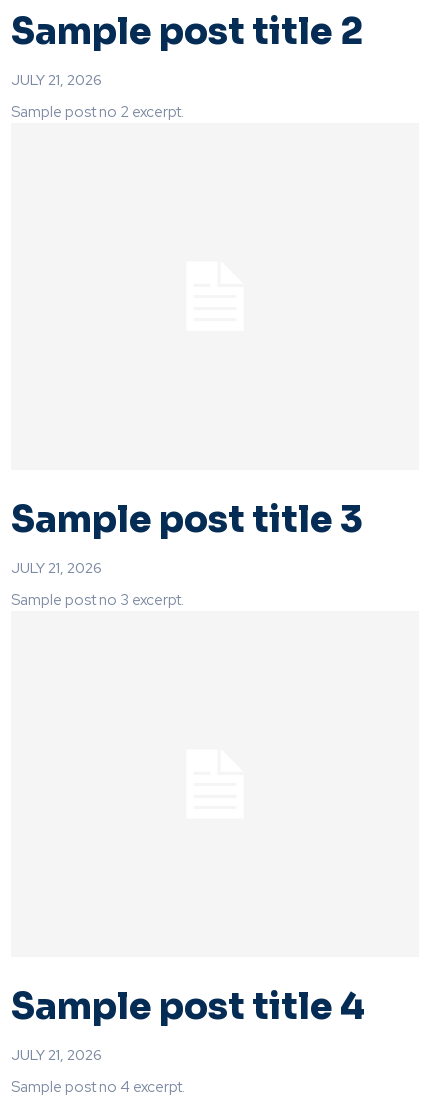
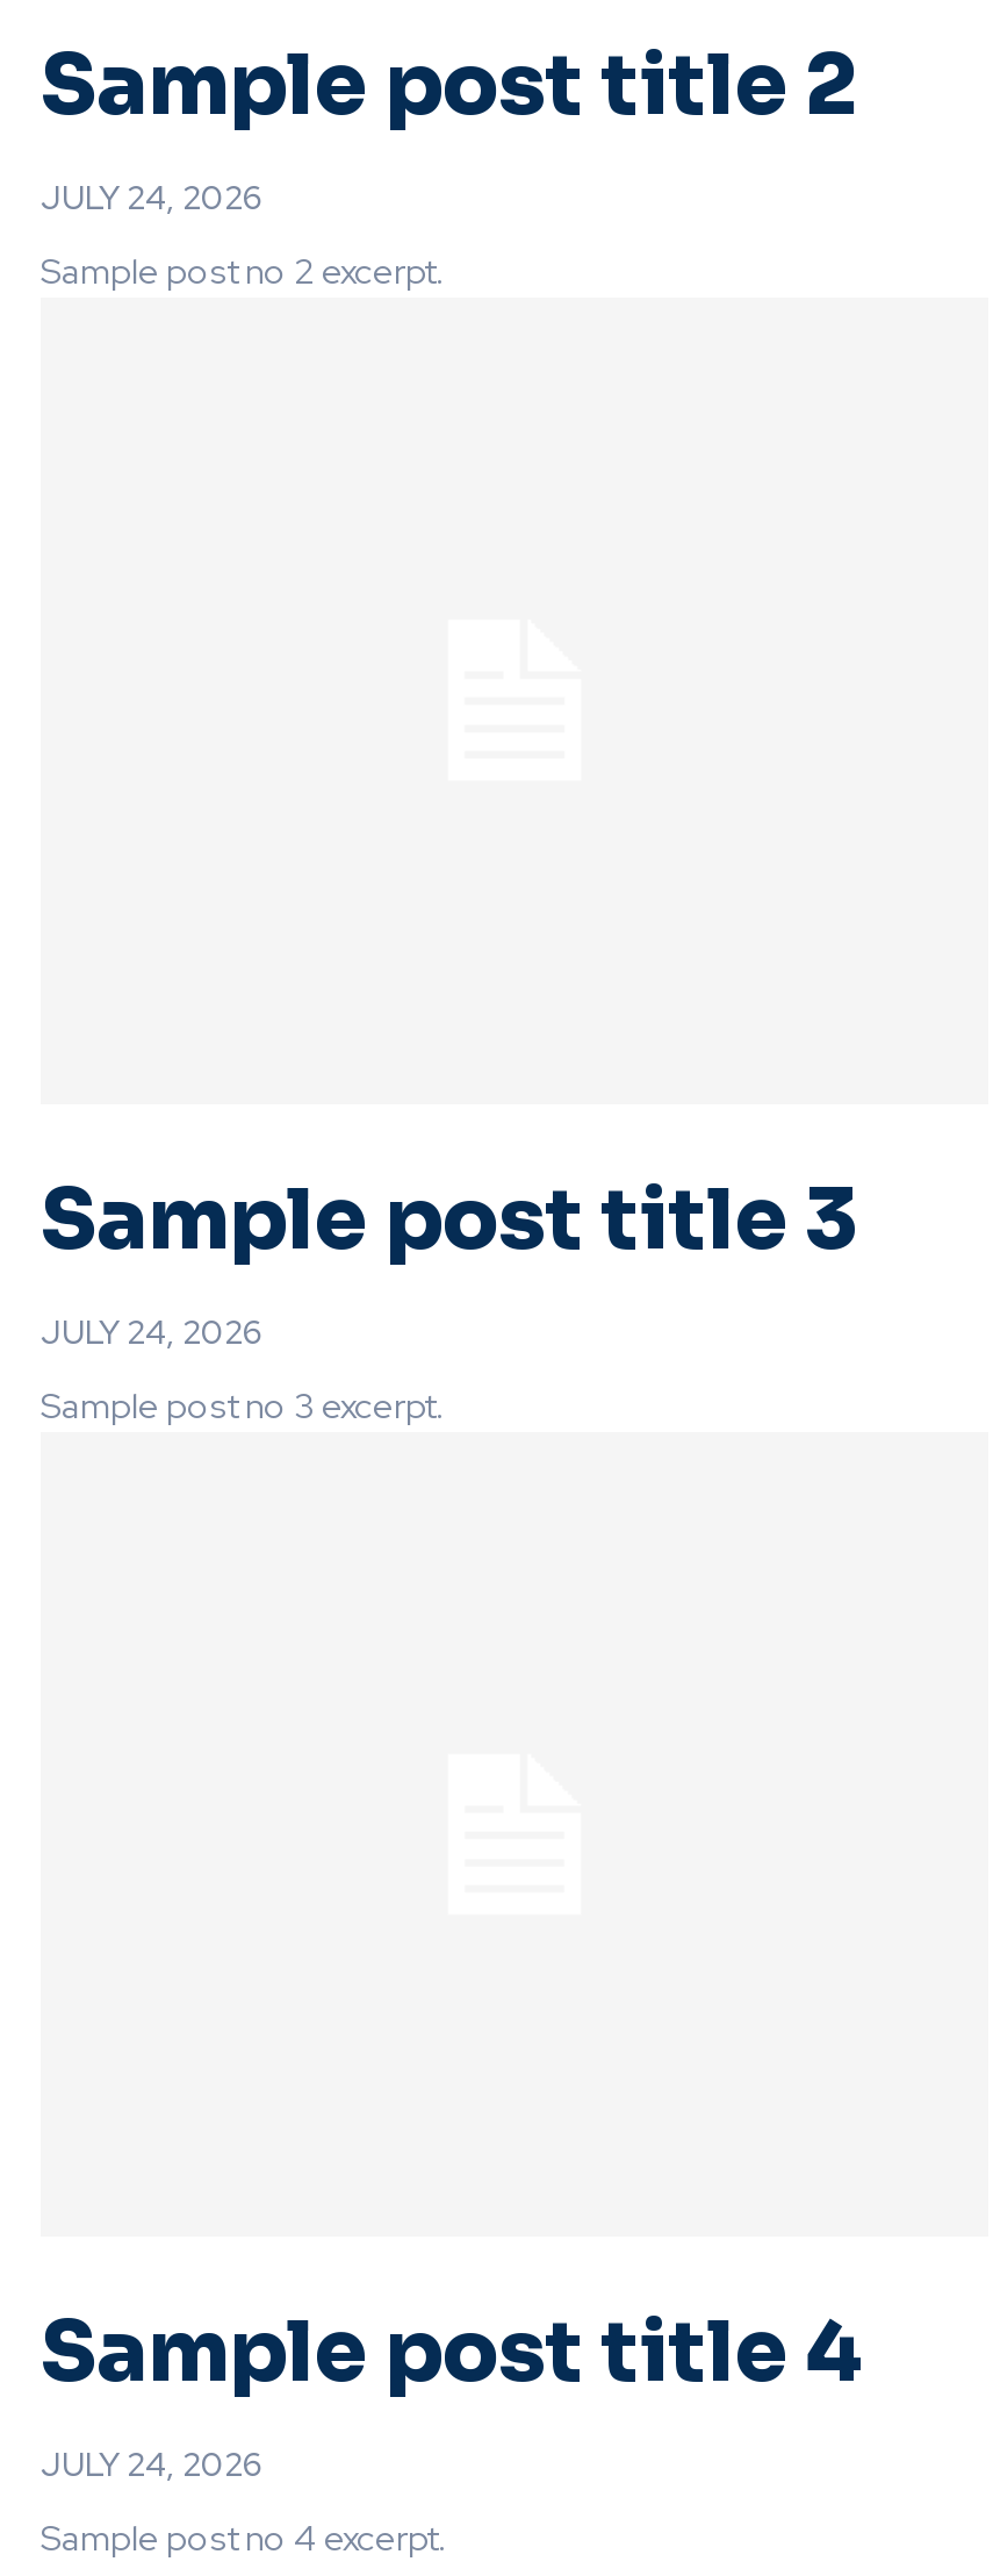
- JULY 21, 2026
+ JULY 24, 2026

- JULY 21, 2026
+ JULY 24, 2026

- JULY 21, 2026
+ JULY 24, 2026
